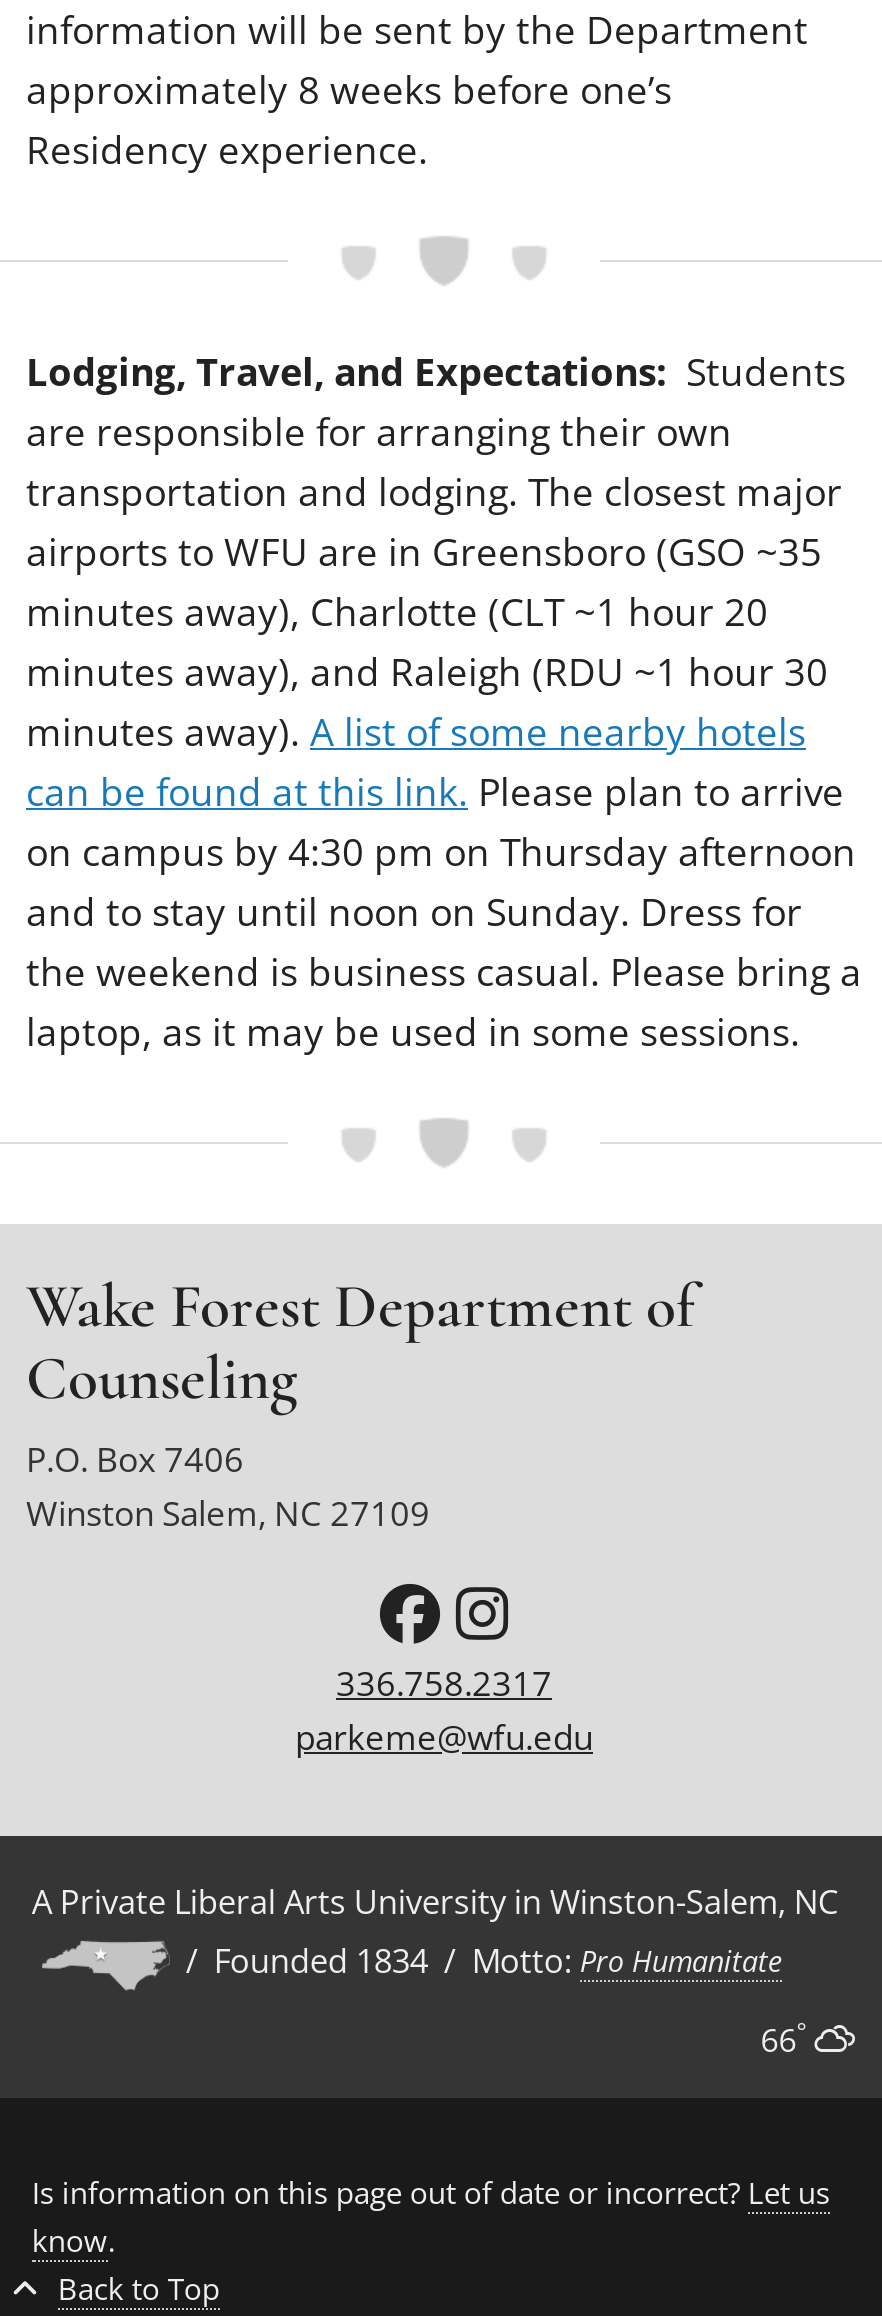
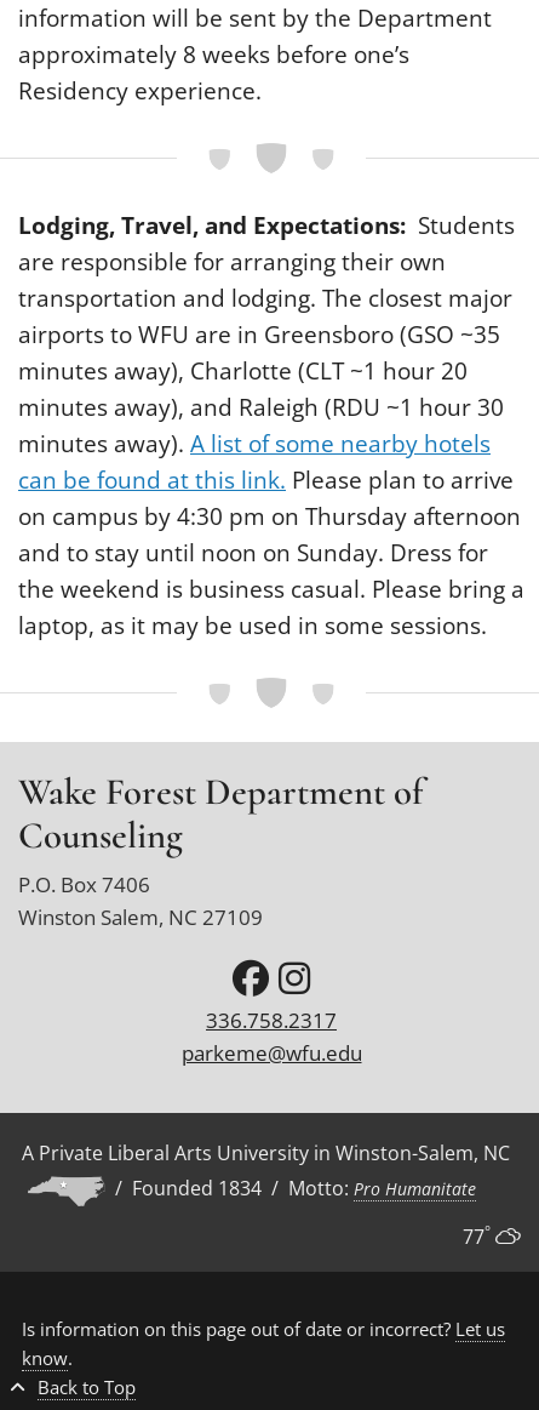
- 66°
+ 77°
